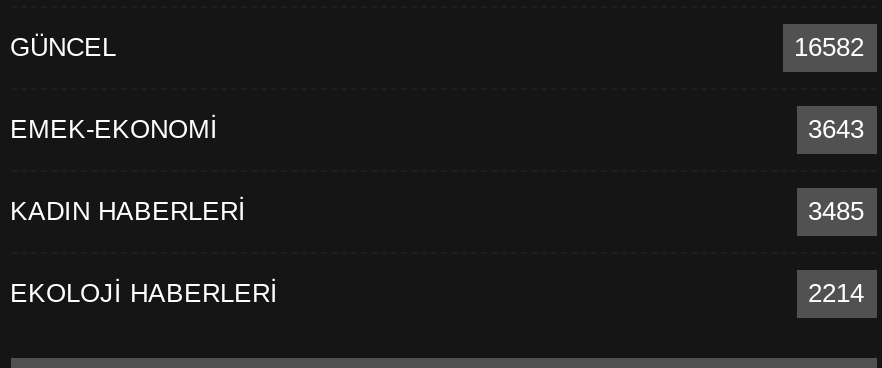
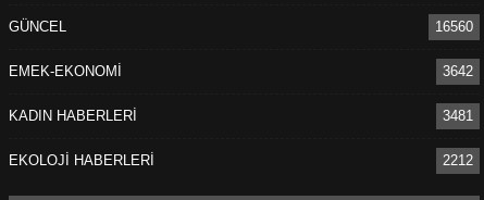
- 16582
+ 16560

- 3643
+ 3642

- 3485
+ 3481

- 2214
+ 2212
